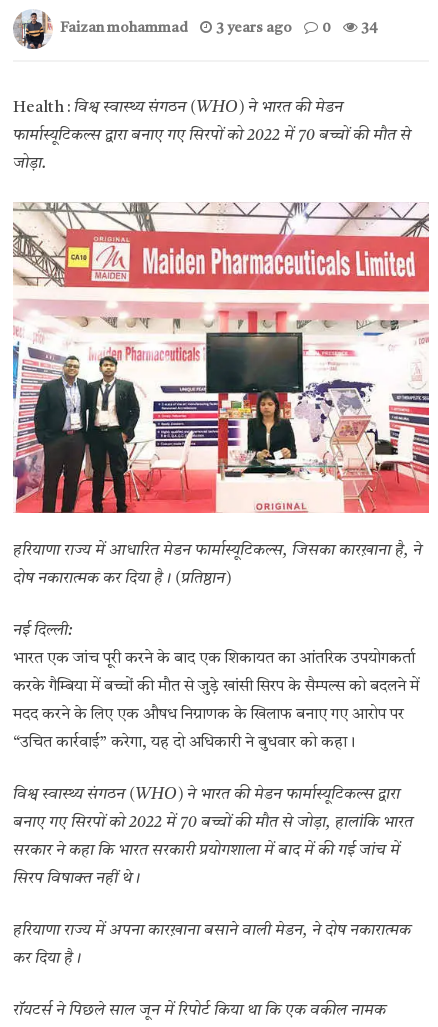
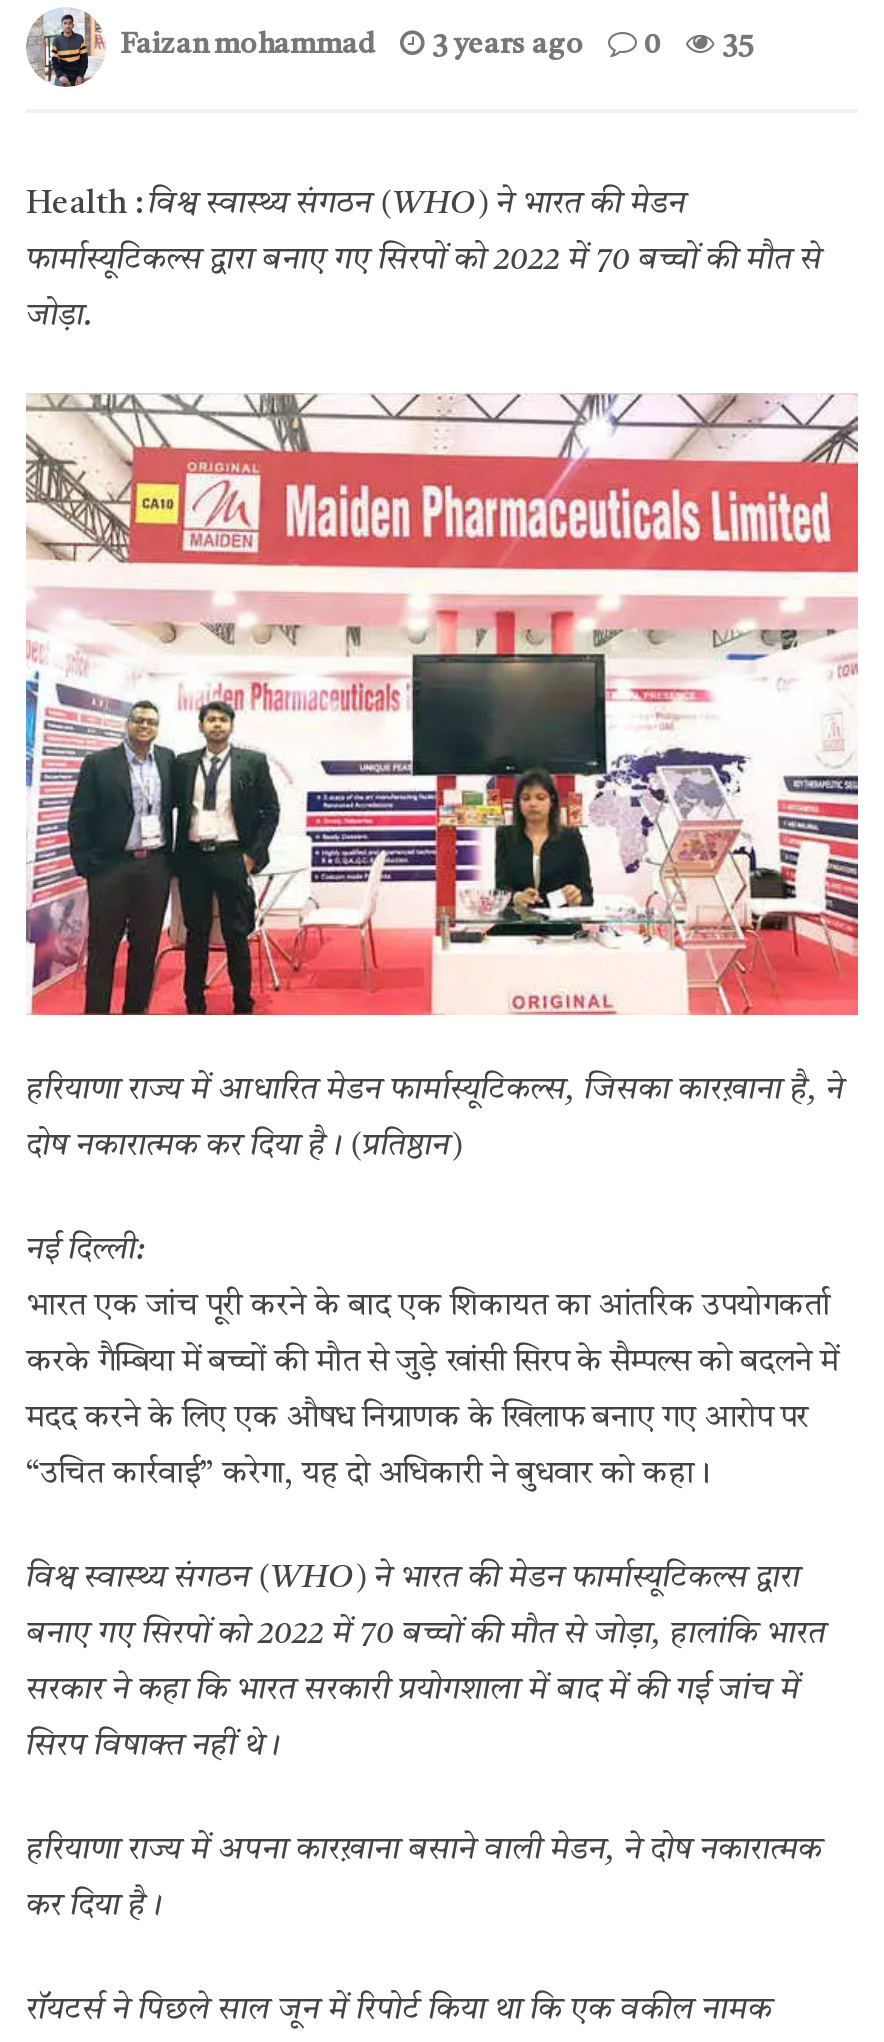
- 34
+ 35
